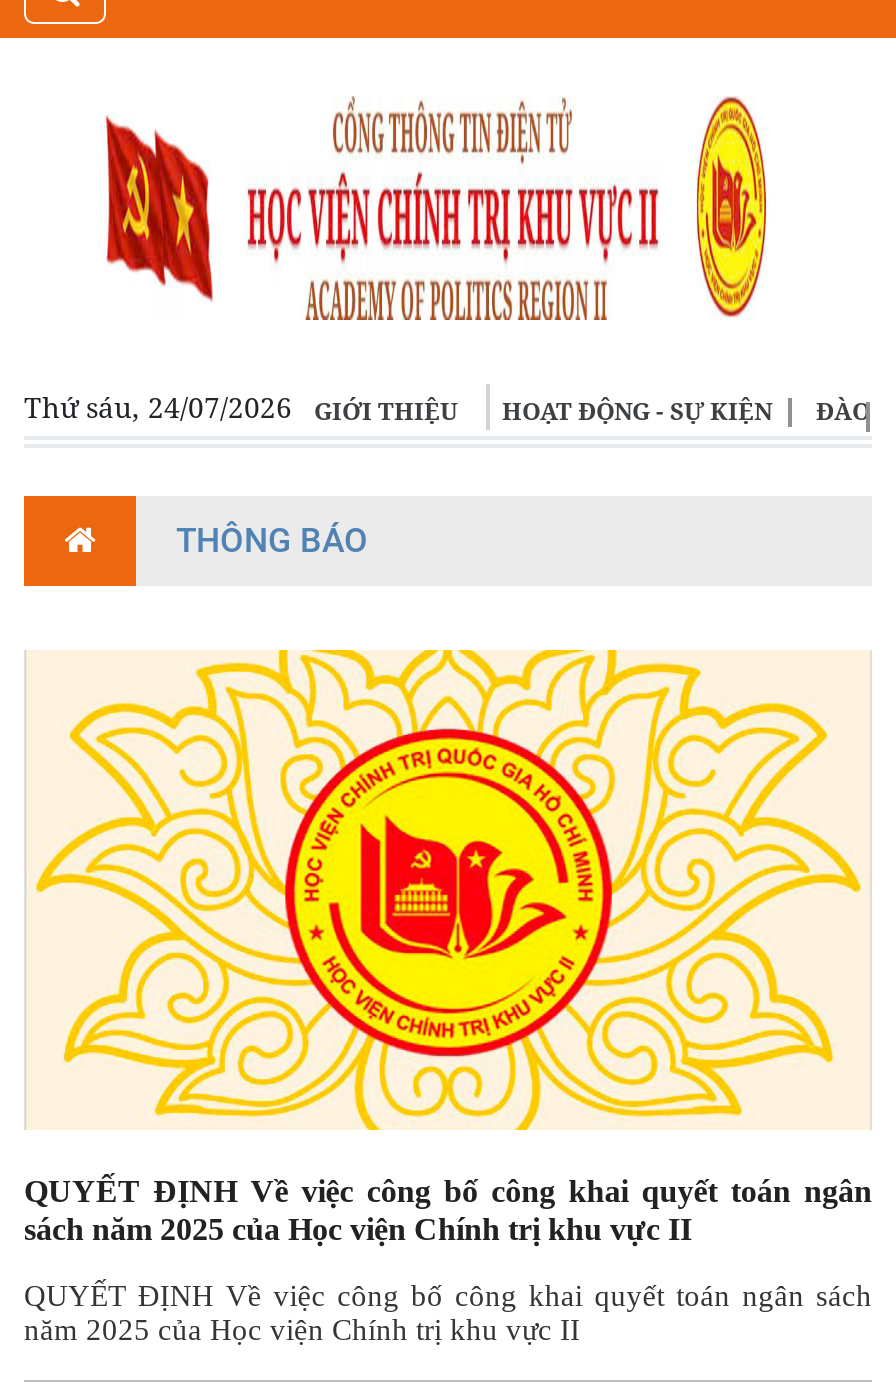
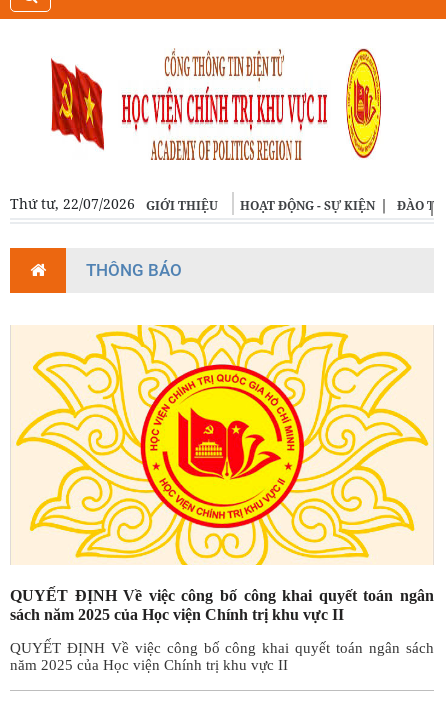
- Thứ sáu, 24/07/2026
+ Thứ tư, 22/07/2026
